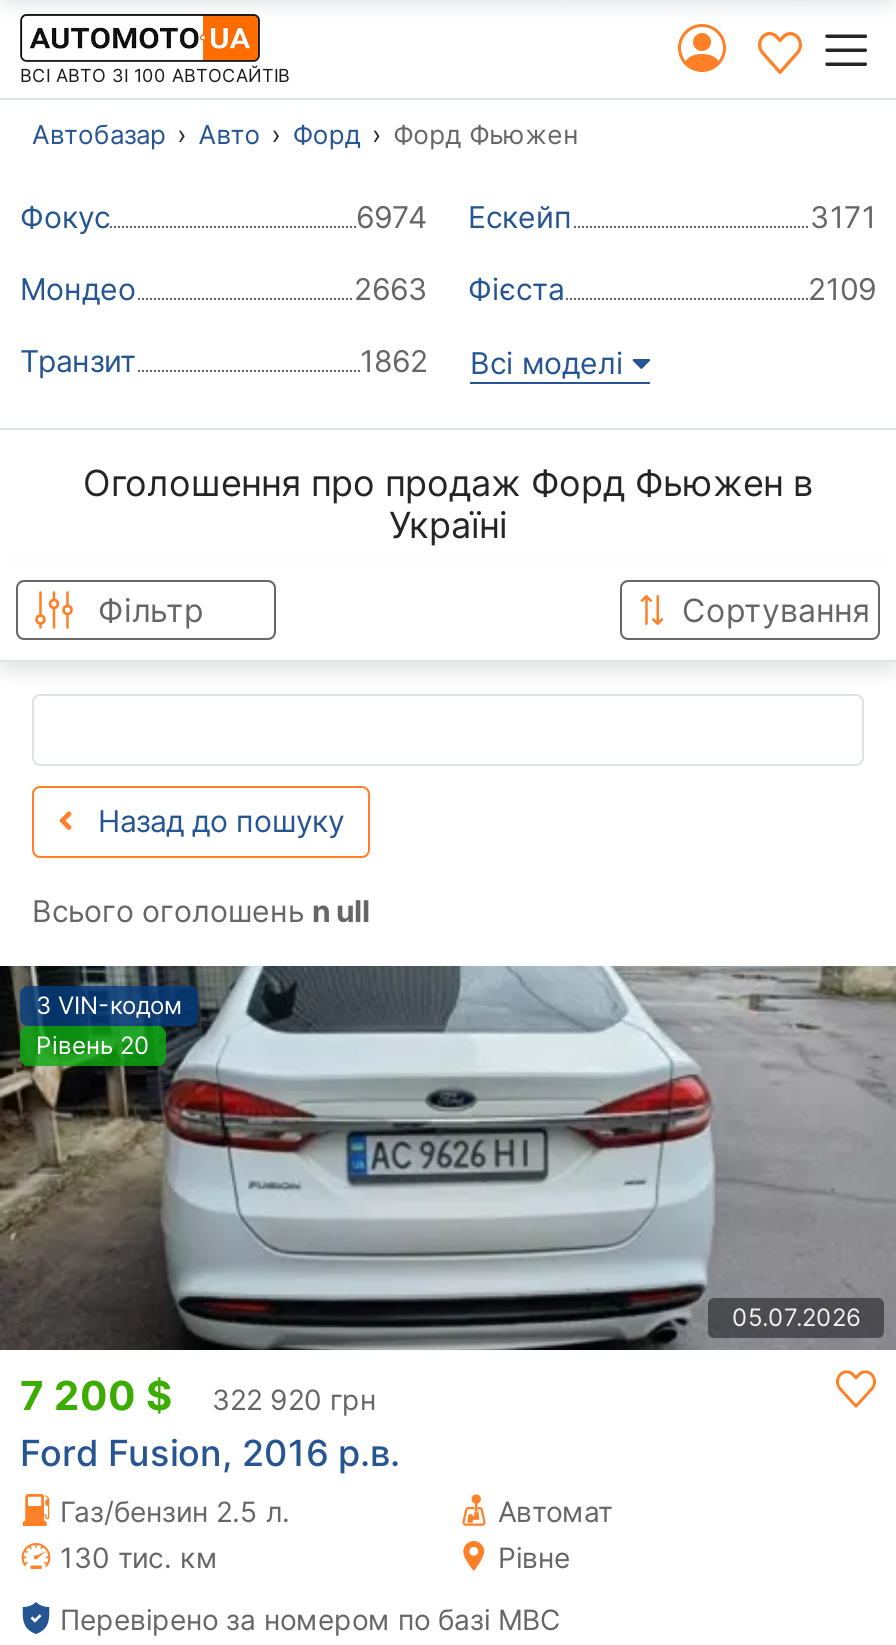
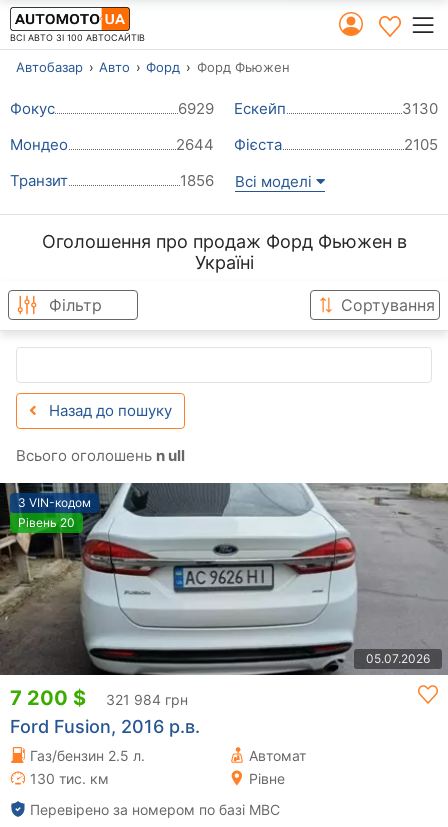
- 6974 Ескейп
+ 6929 Ескейп

- 3171
+ 3130

- 2663 Фієста
+ 2644 Фієста

- 2109
+ 2105

- 1862 Всі моделі
+ 1856 Всі моделі

- 7 200 $ 322 920 грн
+ 7 200 $ 321 984 грн
